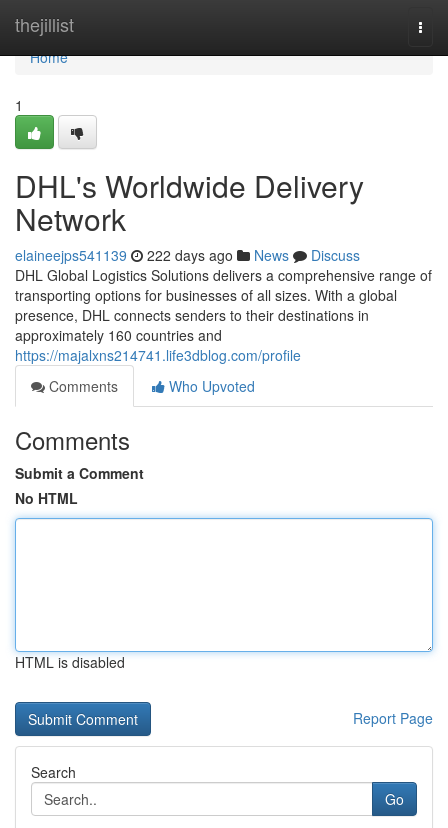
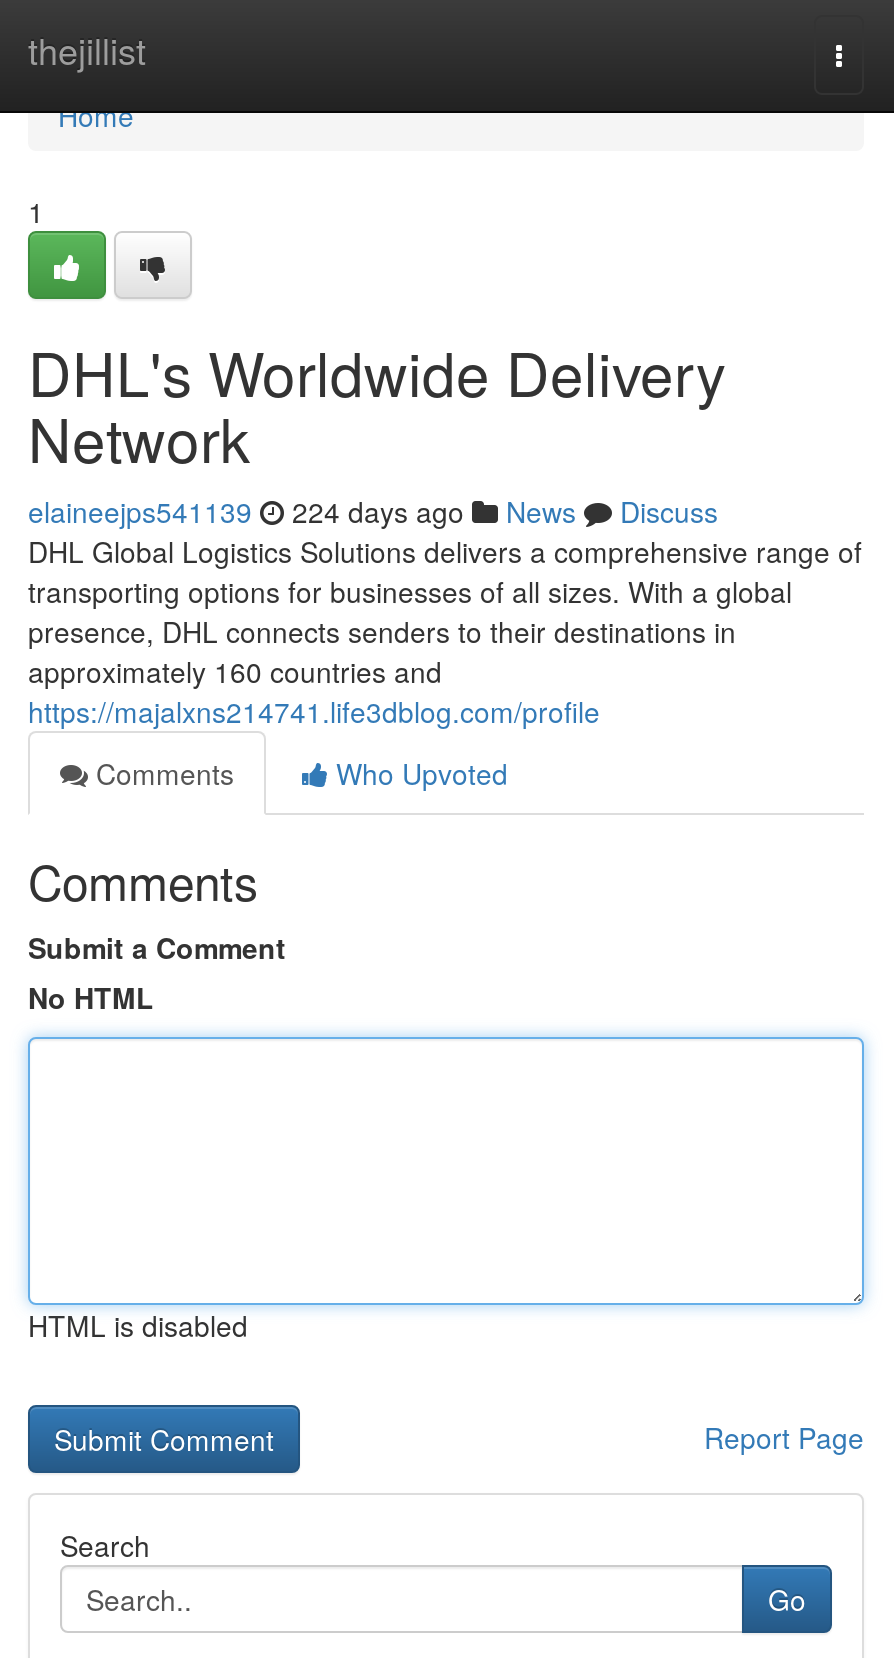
- elaineejps541139 222 days ago News Discuss
+ elaineejps541139 224 days ago News Discuss
